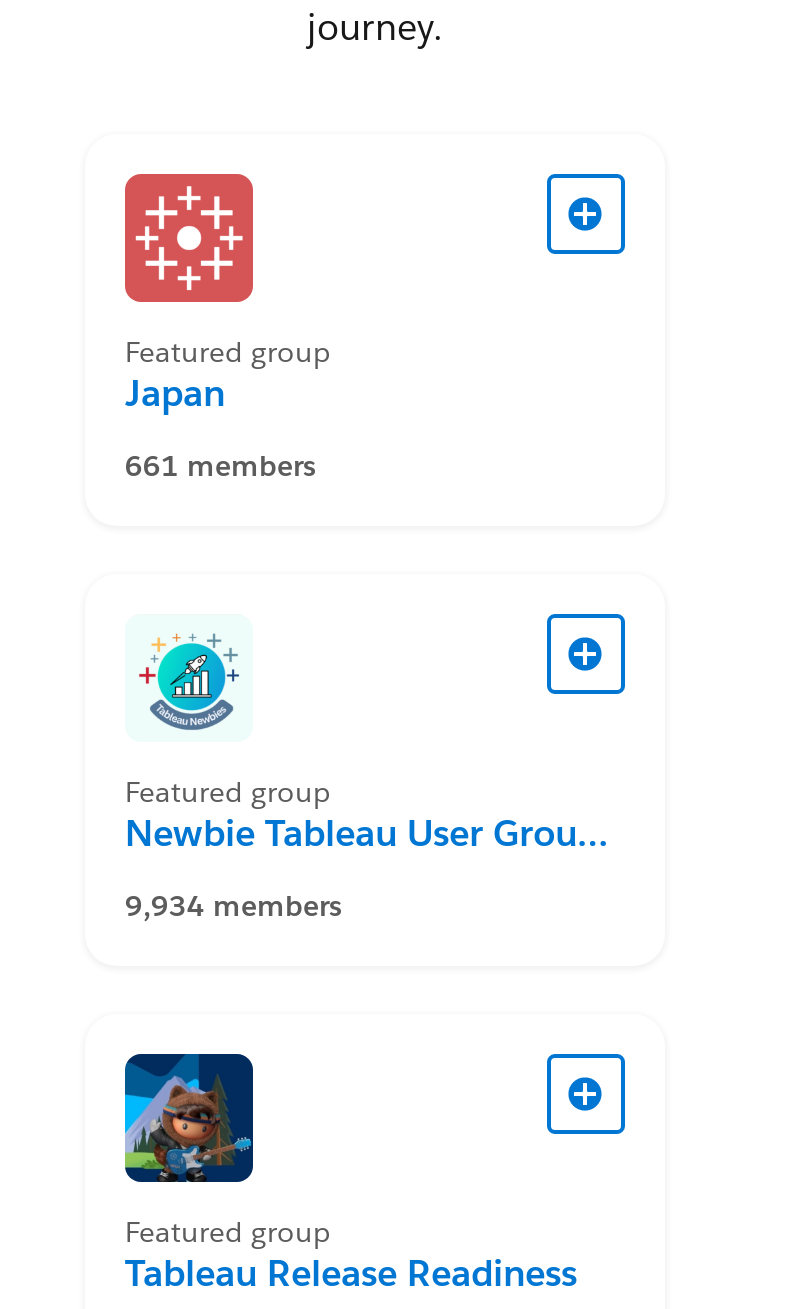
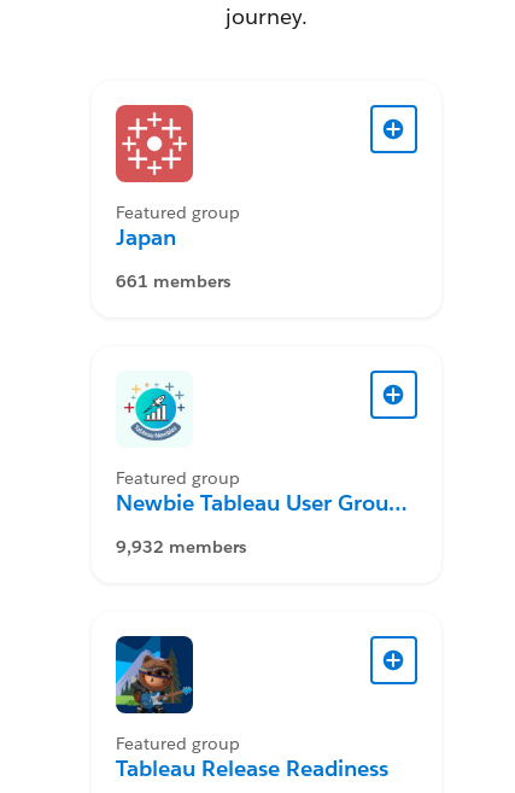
- 9,934 members
+ 9,932 members
